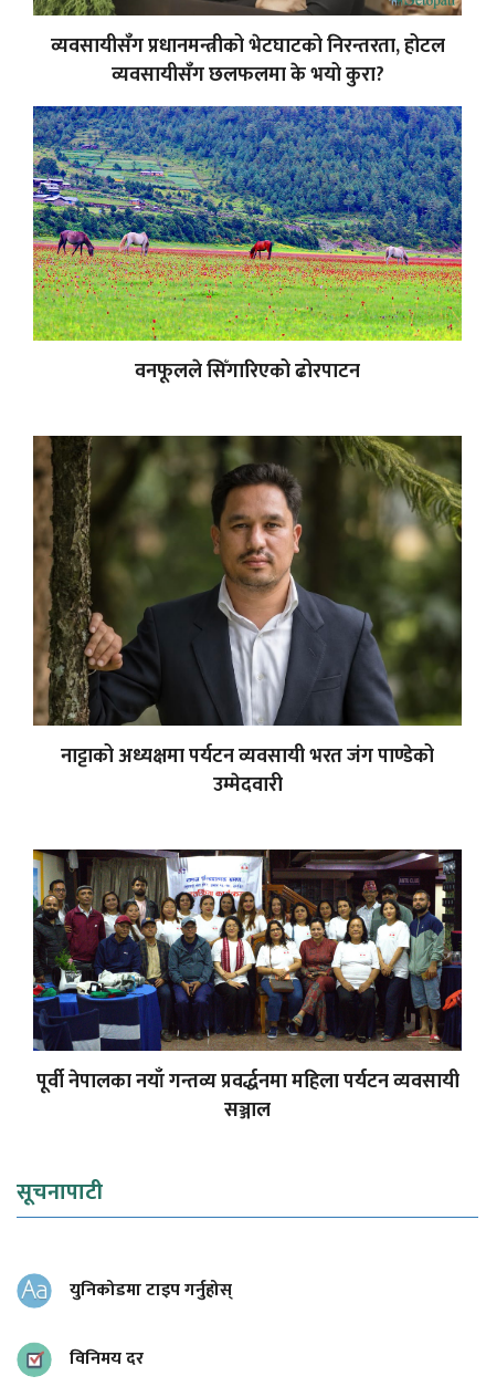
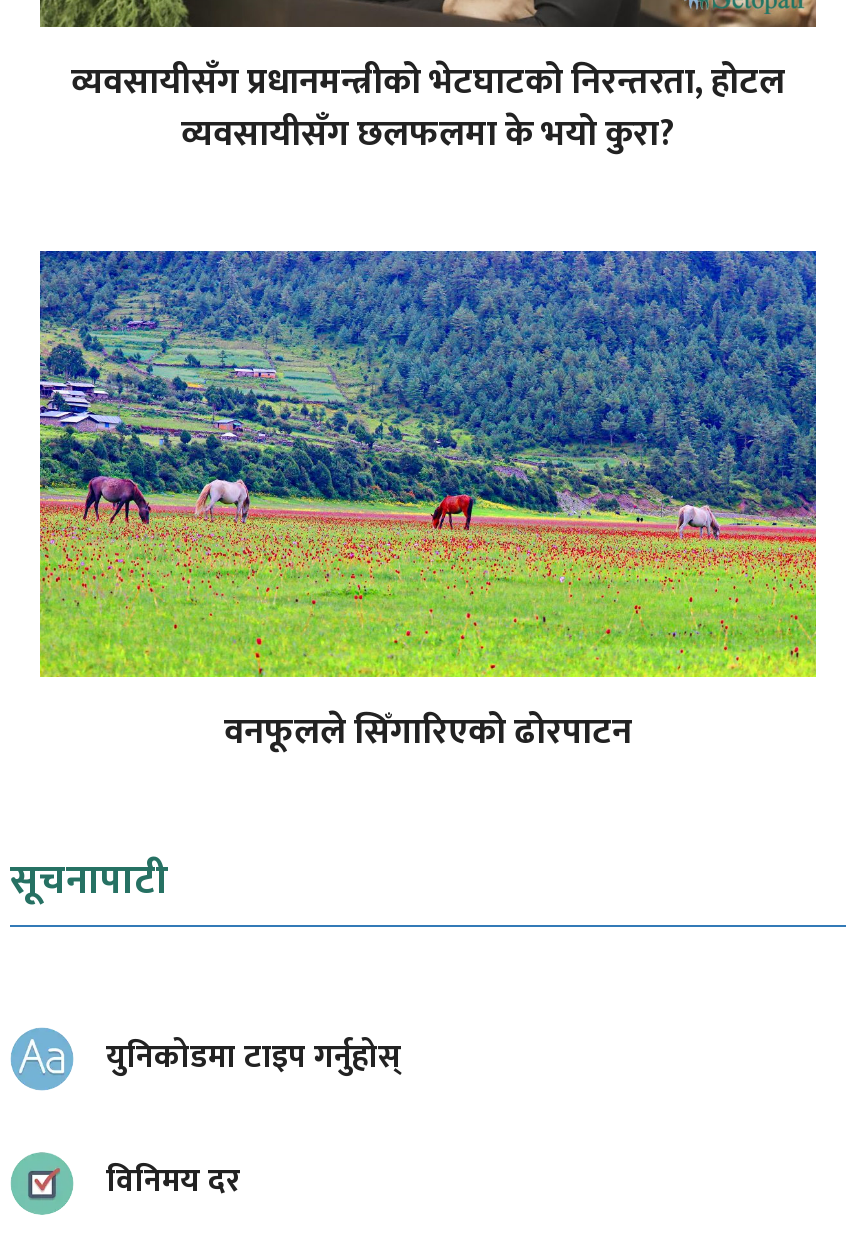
moved down: [image] | वनफूलले सिँगारिएको ढोरपाटन

- [image]
- नाट्टाको अध्यक्षमा पर्यटन व्यवसायी भरत जंग पाण्डेको
- उम्मेदवारी

- [image]
- पूर्वी नेपालका नयाँ गन्तव्य प्रवर्द्धनमा महिला पर्यटन व्यवसायी
- सञ्जाल
